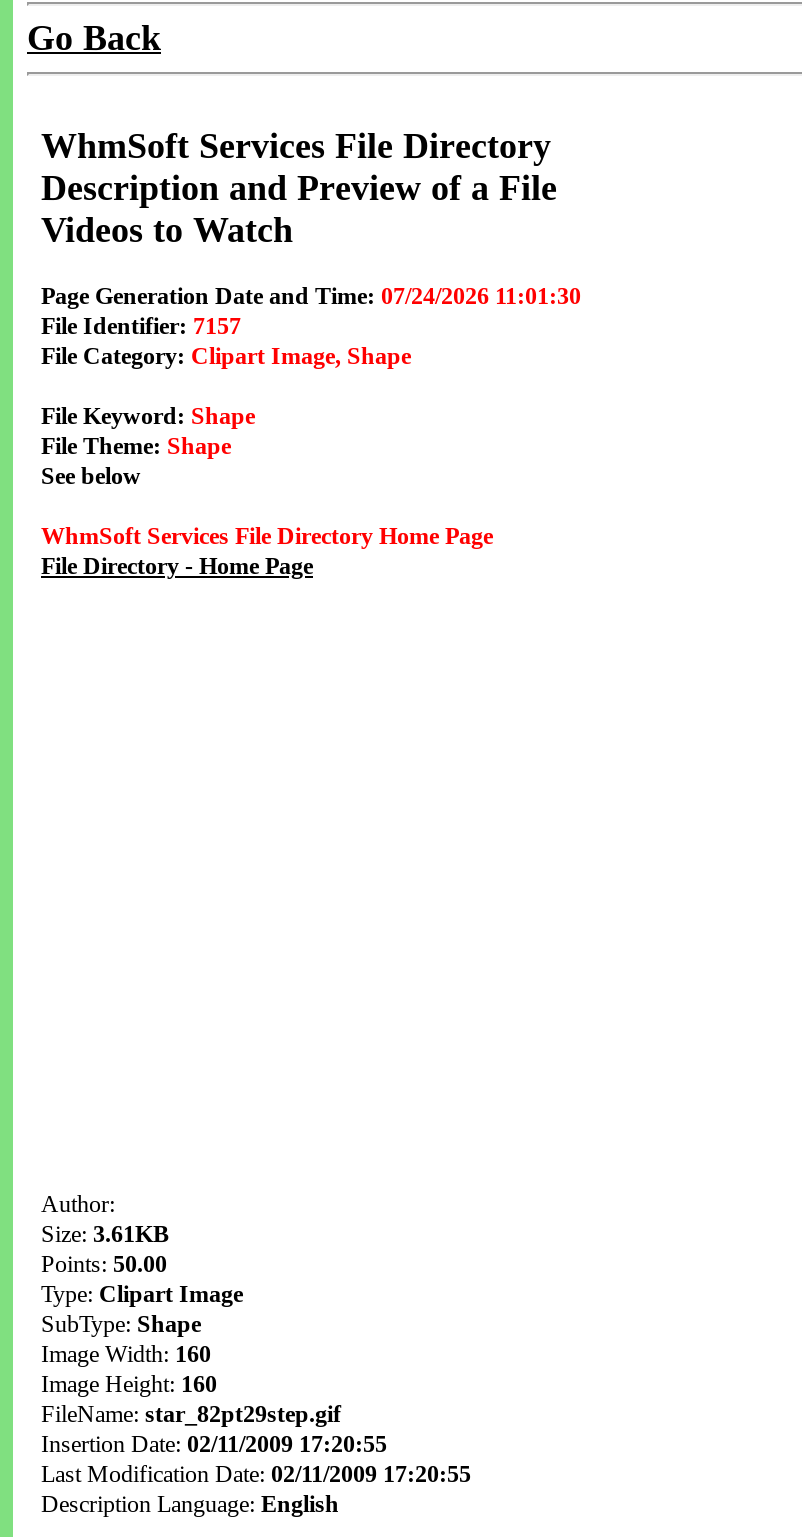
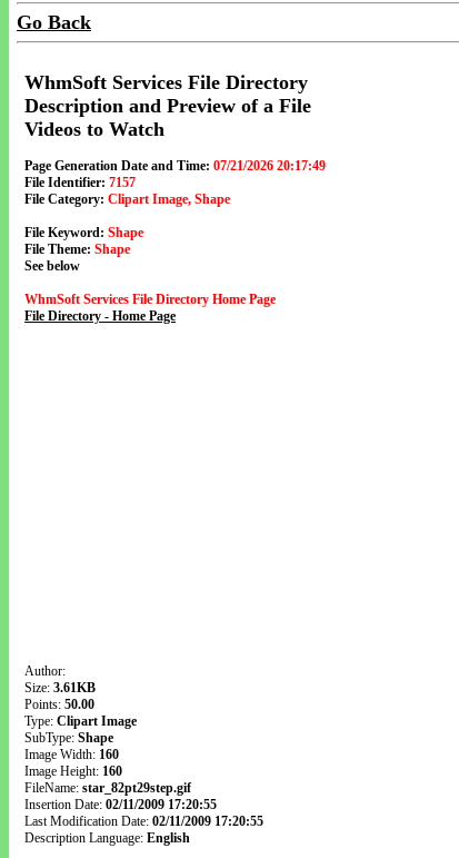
- Page Generation Date and Time: 07/24/2026 11:01:30
+ Page Generation Date and Time: 07/21/2026 20:17:49
